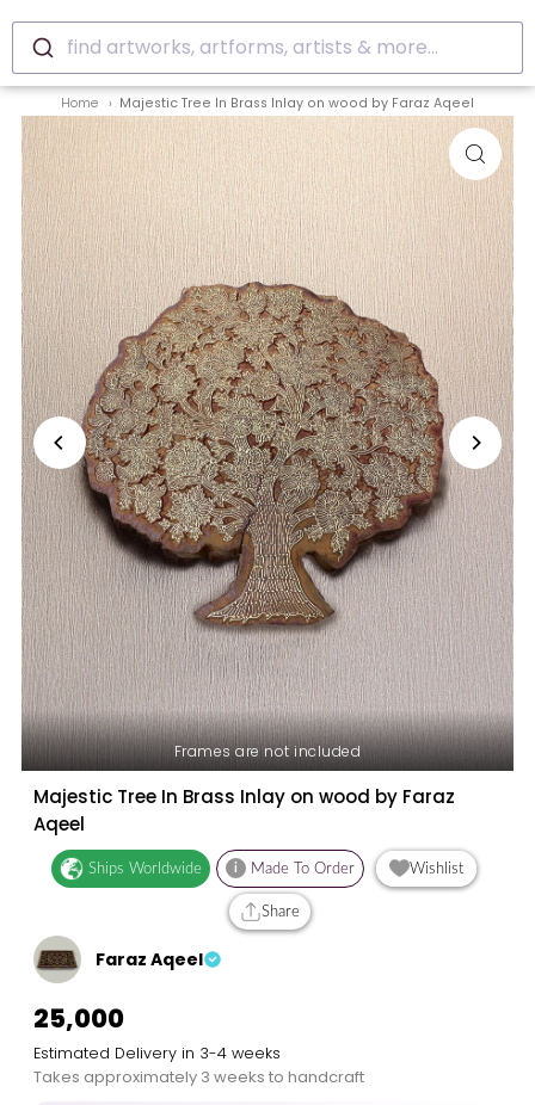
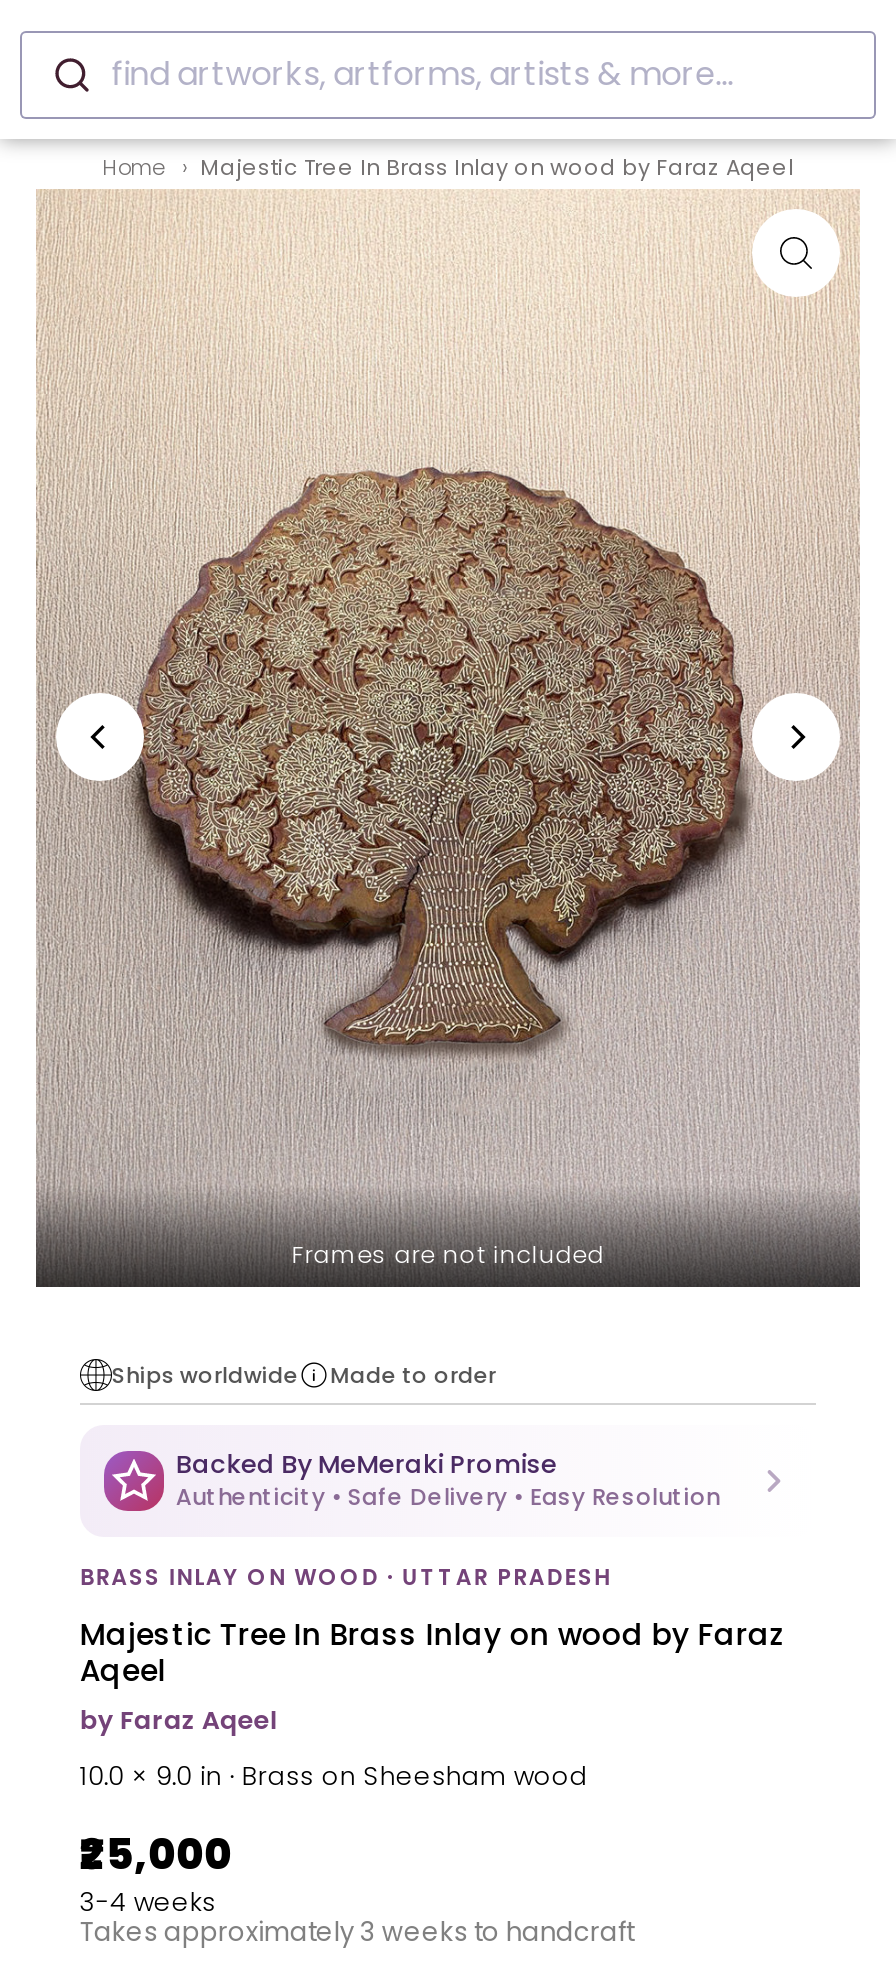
+ [image]
+ Ships worldwide
+ Made to order
+ Backed By MeMeraki Promise
+ Authenticity • Safe Delivery • Easy Resolution
+ BRASS INLAY ON WOOD · UTTAR PRADESH

moved down: Majestic Tree In Brass Inlay on wood by Faraz

moved down: Aqeel

- Ships Worldwide
- i
- Made To Order
- Wishlist
- Share
- Faraz Aqeel
+ by Faraz Aqeel
+ 10.0 × 9.0 in · Brass on Sheesham wood

- Estimated Delivery in 3-4 weeks
+ 3-4 weeks
